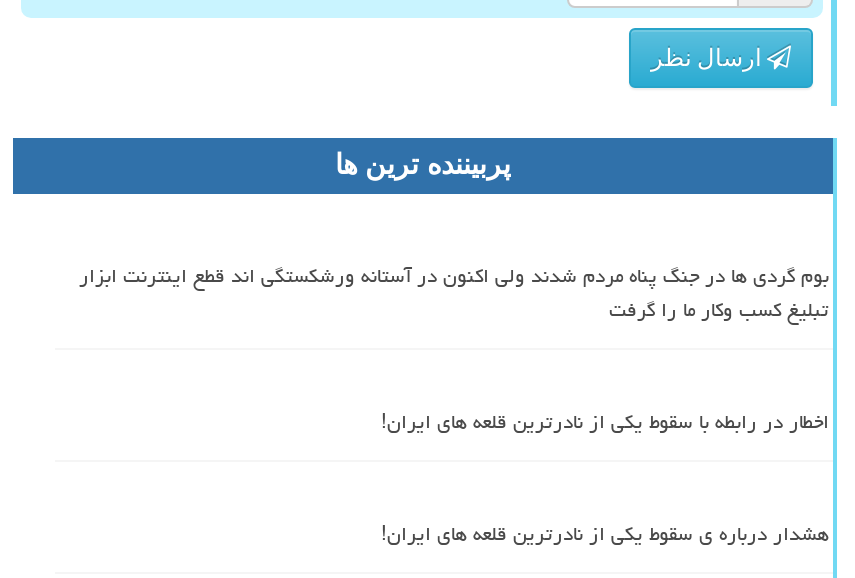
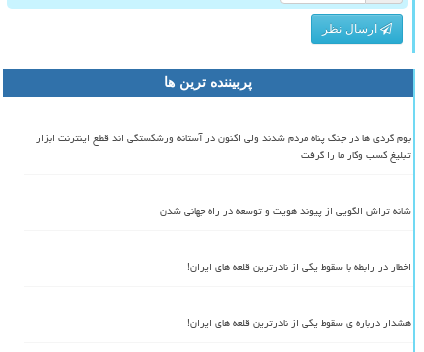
+ شانه تراش الگویی از پیوند هویت و توسعه در راه جهانی شدن
